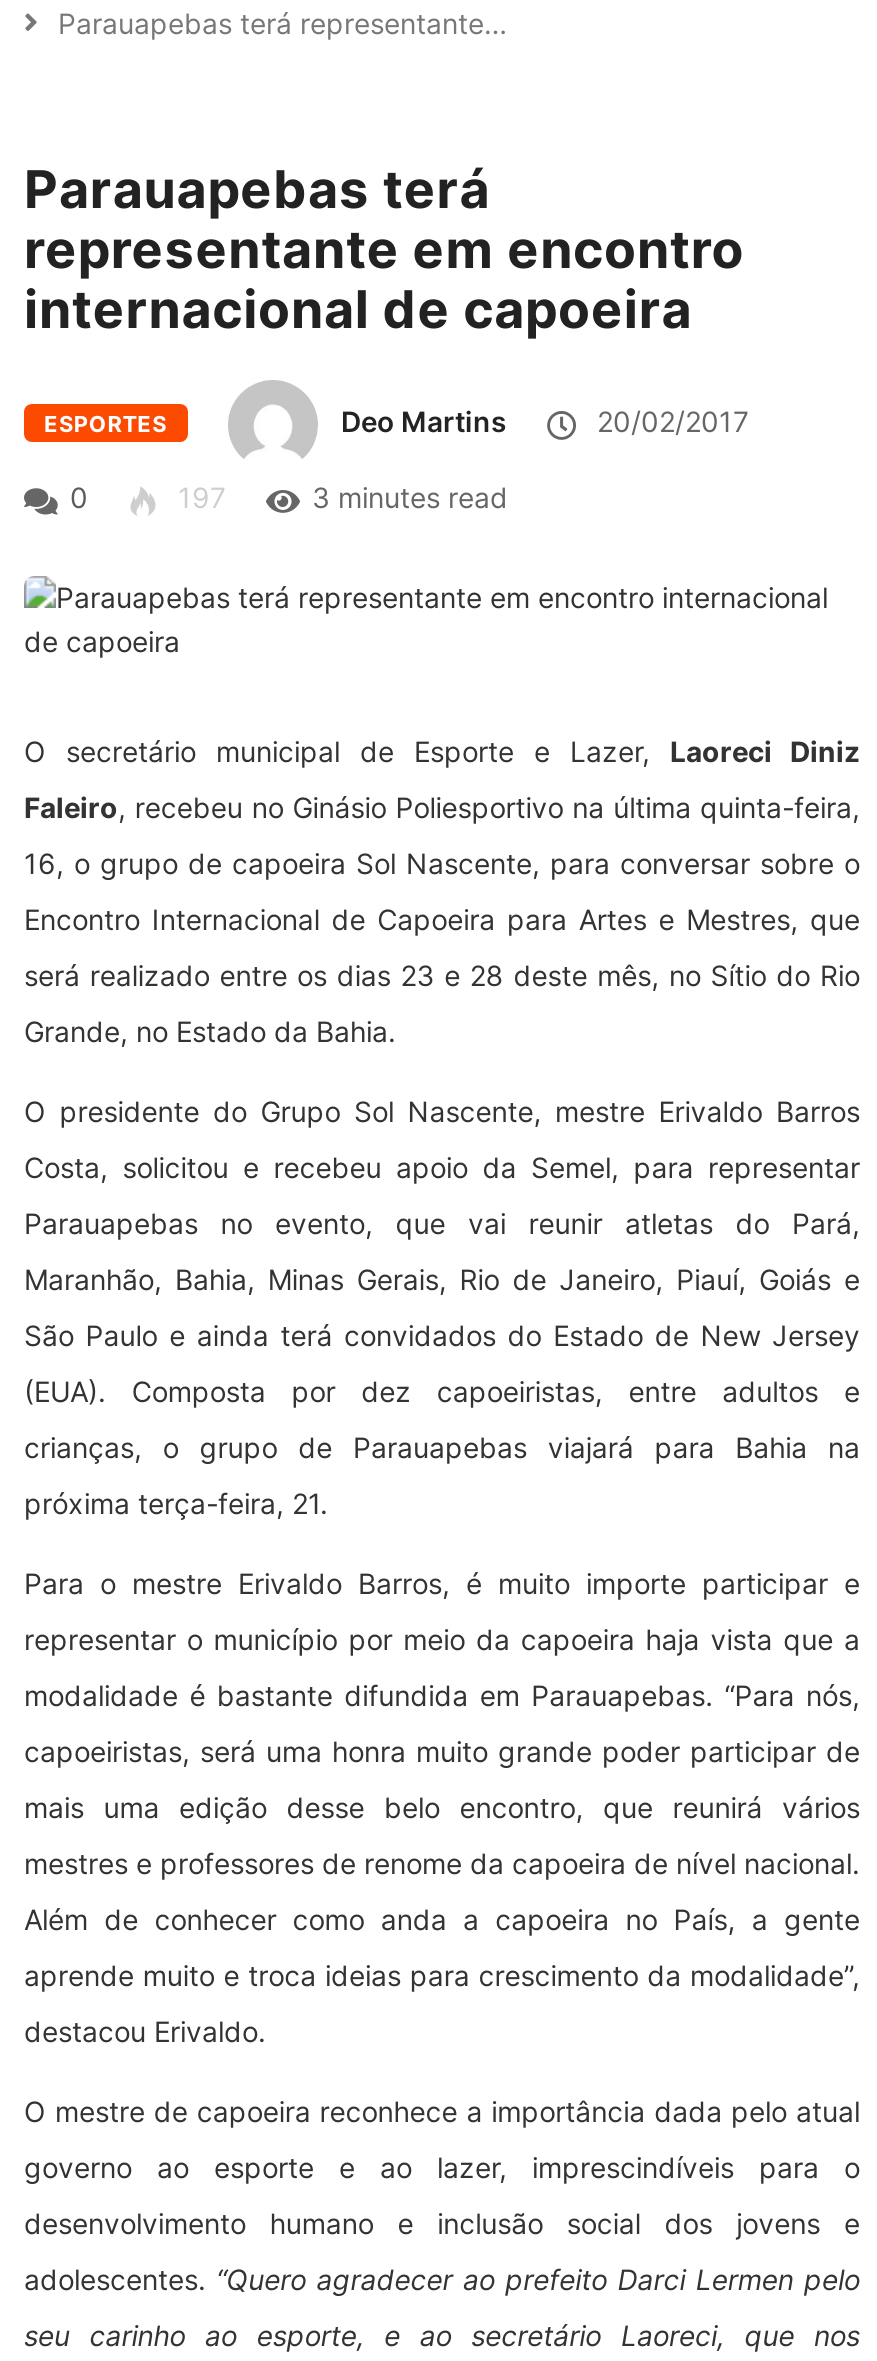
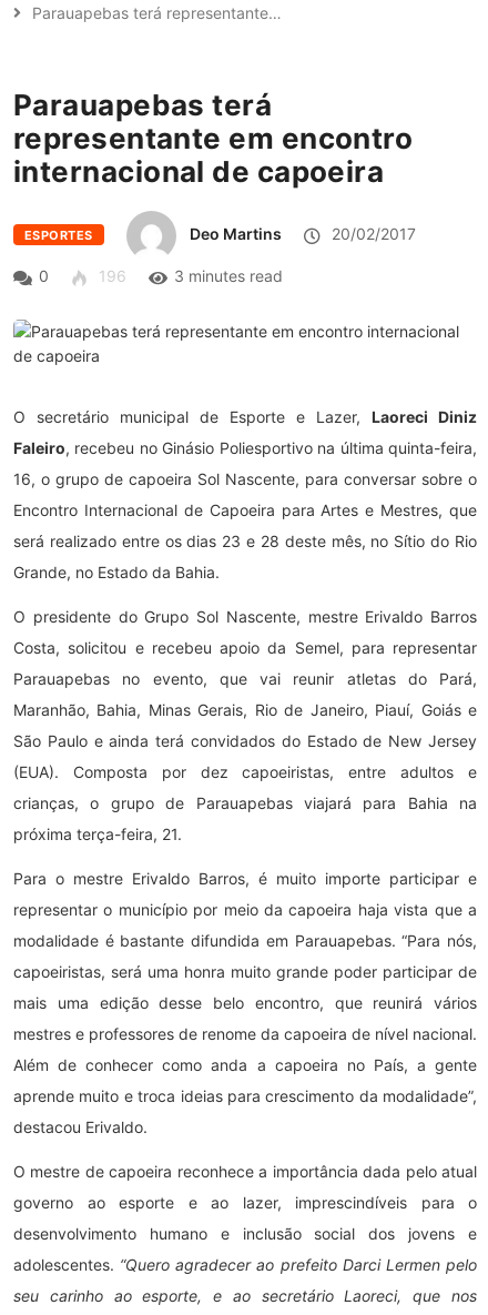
- 197
+ 196
